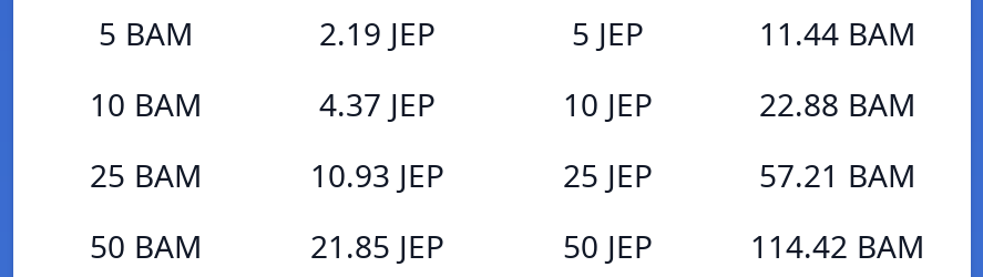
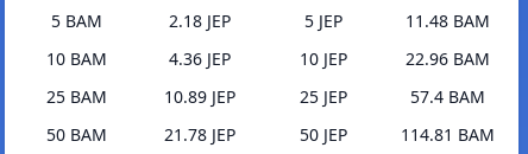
- 2.19 JEP
+ 2.18 JEP

- 11.44 BAM
+ 11.48 BAM

- 4.37 JEP
+ 4.36 JEP

- 22.88 BAM
+ 22.96 BAM

- 10.93 JEP
+ 10.89 JEP

- 57.21 BAM
+ 57.4 BAM

- 21.85 JEP
+ 21.78 JEP

- 114.42 BAM
+ 114.81 BAM
